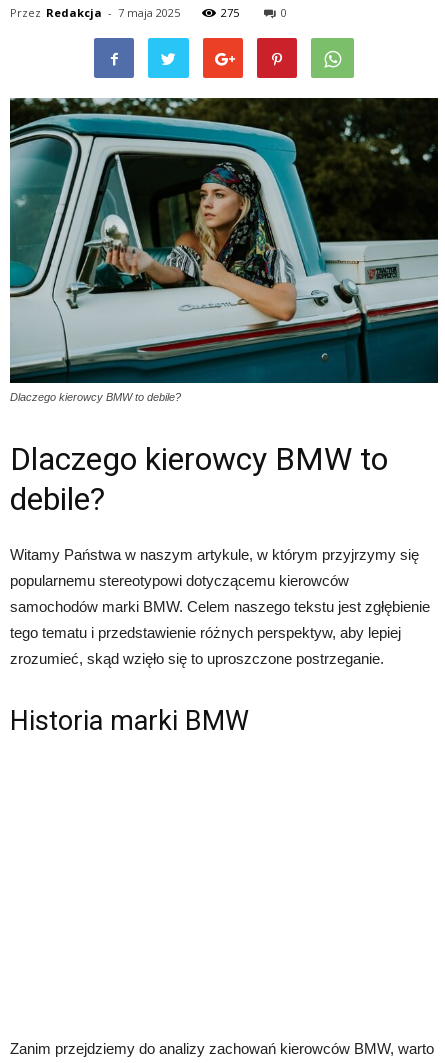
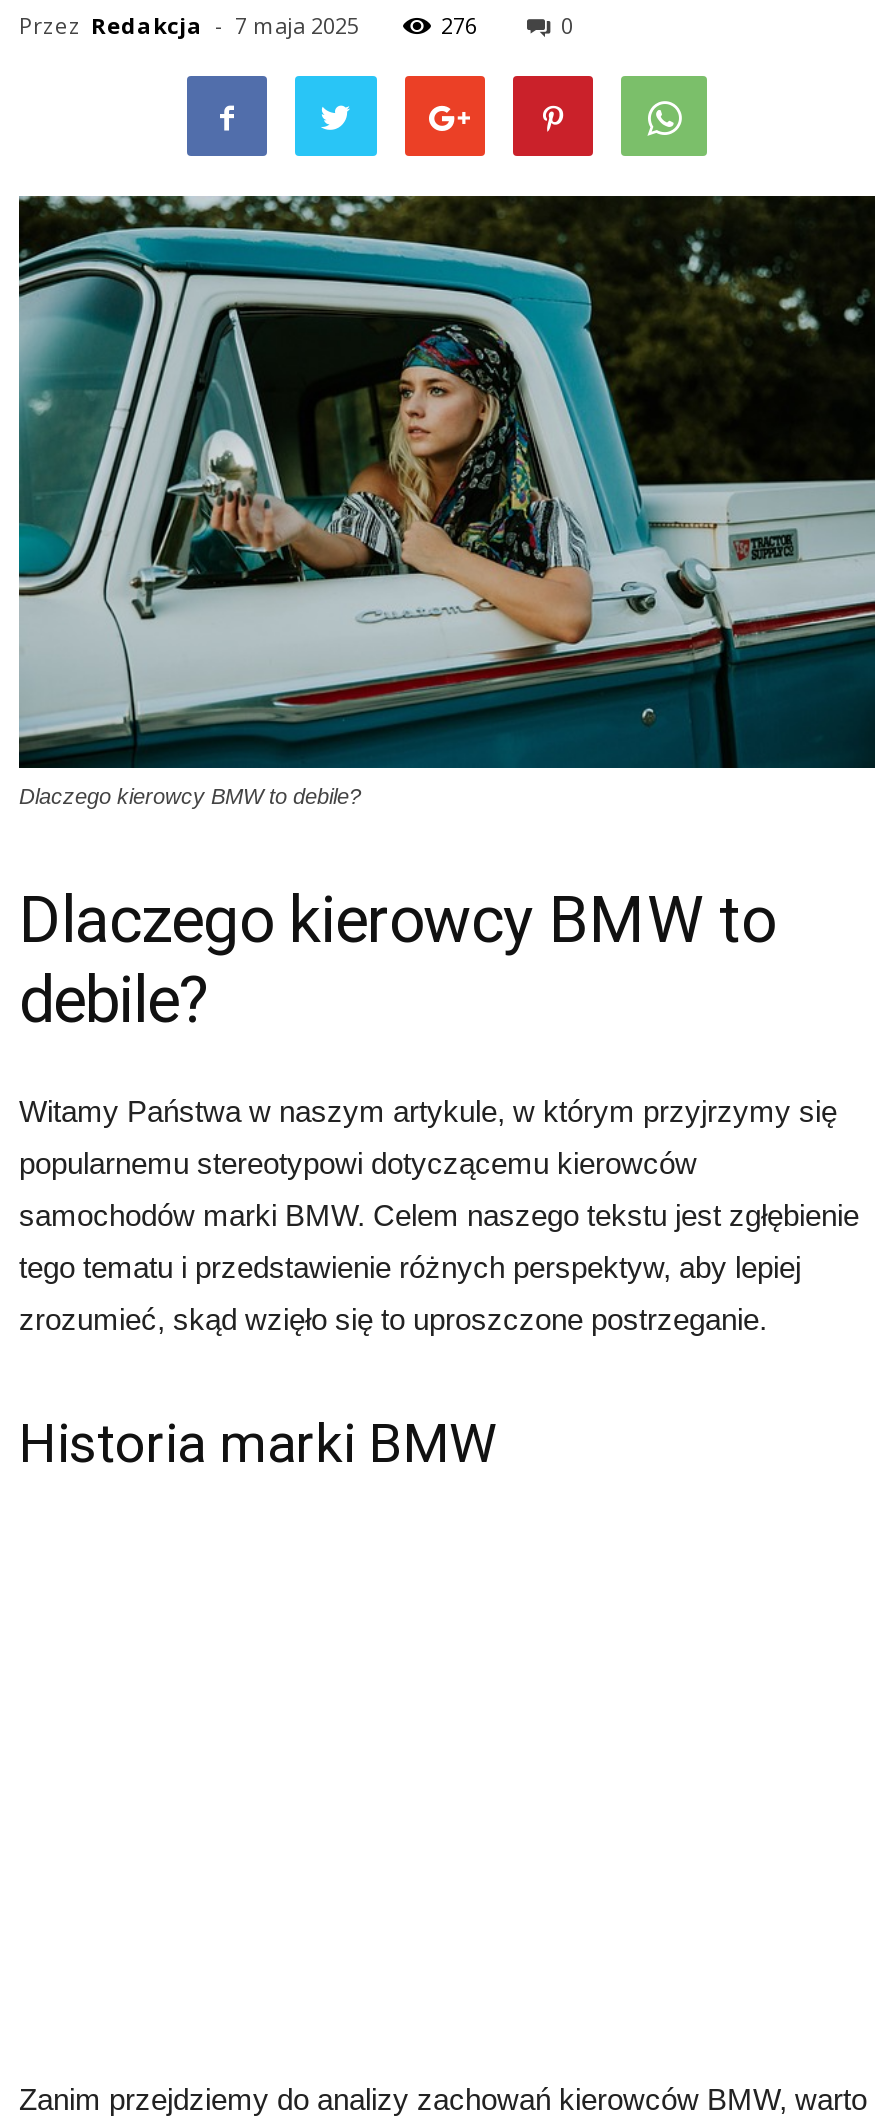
- 275
+ 276
